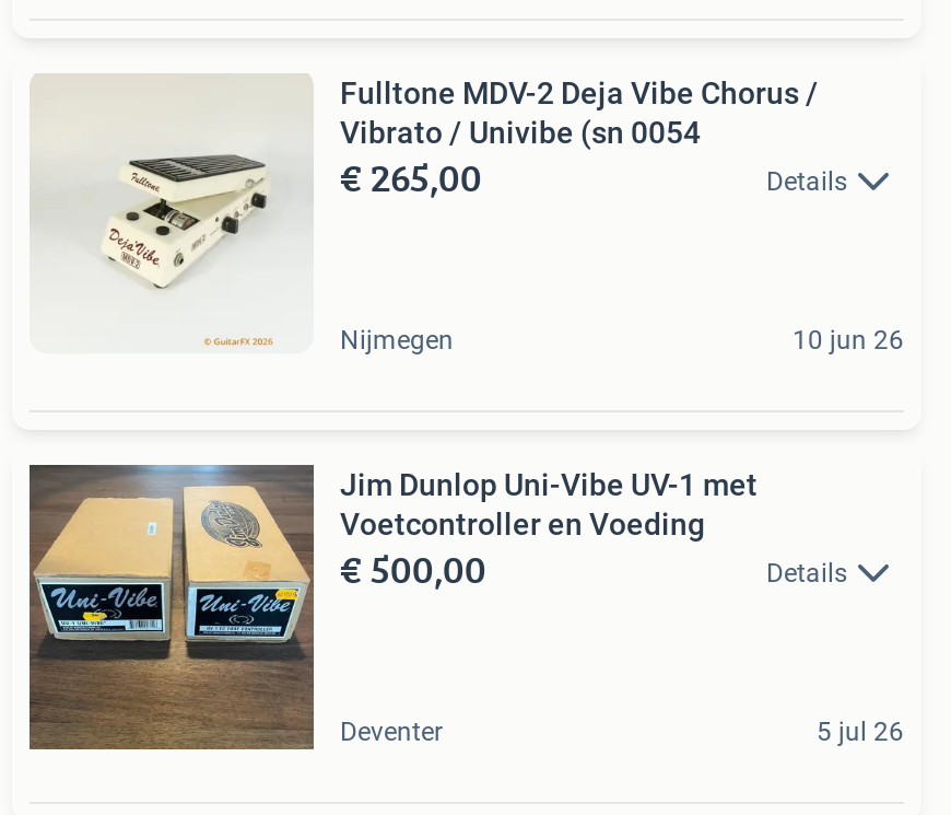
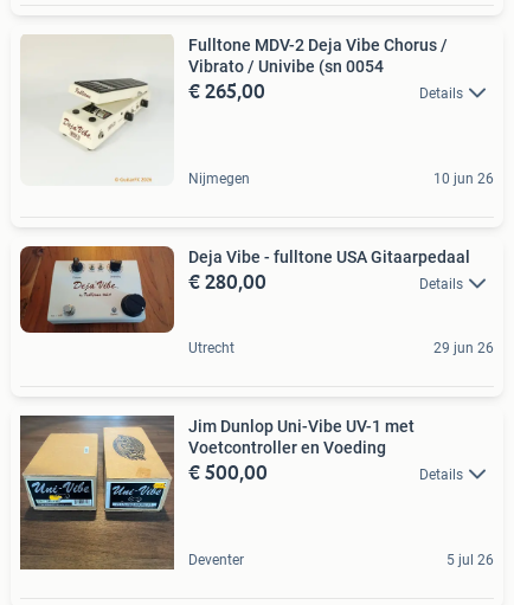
+ [image]
+ Deja Vibe - fulltone USA Gitaarpedaal
+ € 280,00
+ Details

+ Utrecht
+ 29 jun 26
